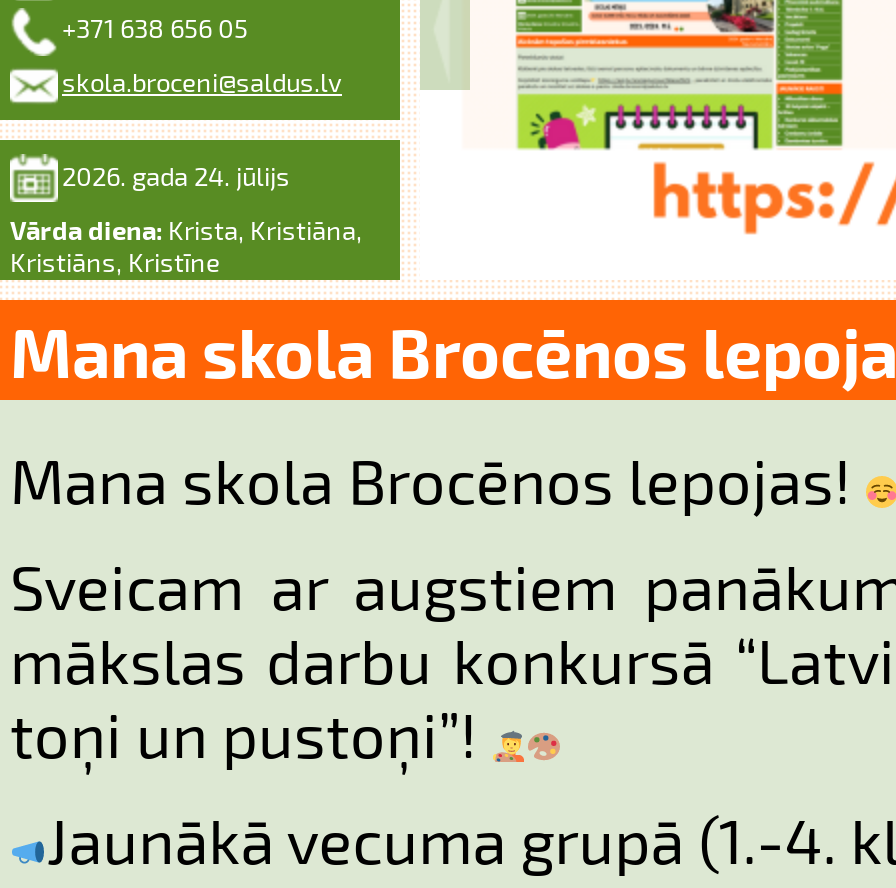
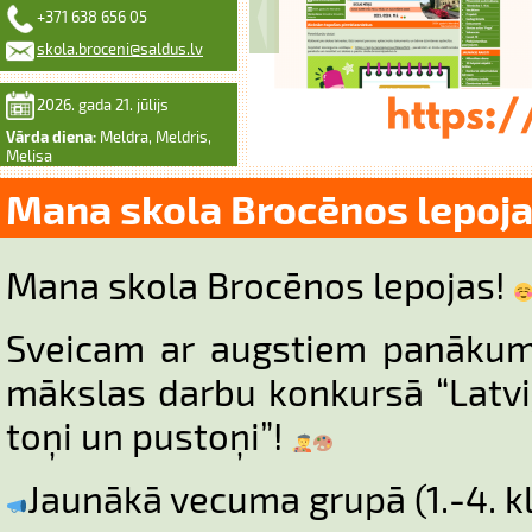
- 2026. gada 24. jūlijs
+ 2026. gada 21. jūlijs

- Vārda diena: Krista, Kristiāna,
- Kristiāns, Kristīne
+ Vārda diena: Meldra, Meldris,
+ Melisa
